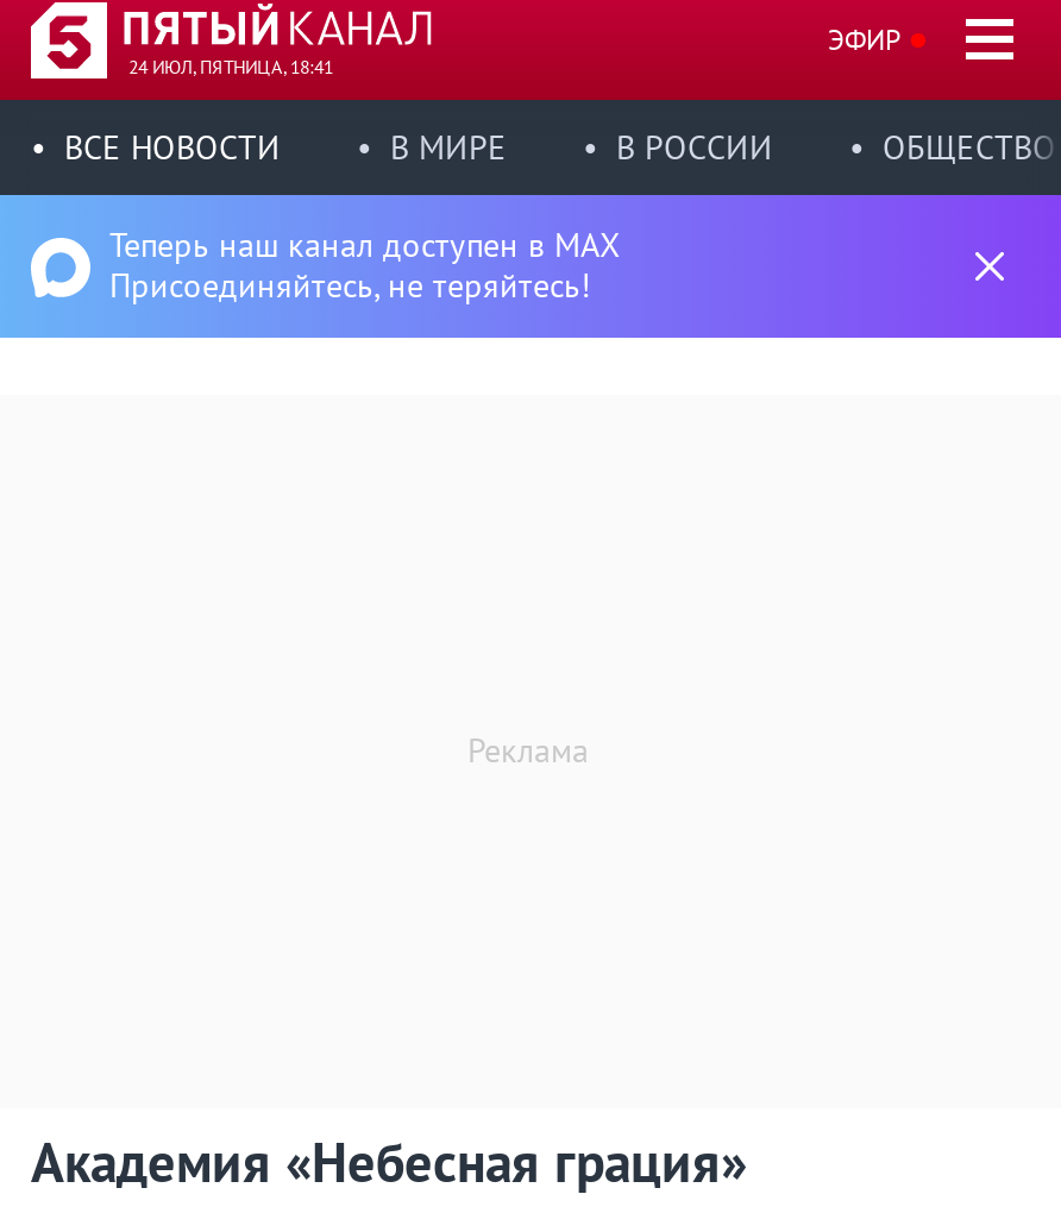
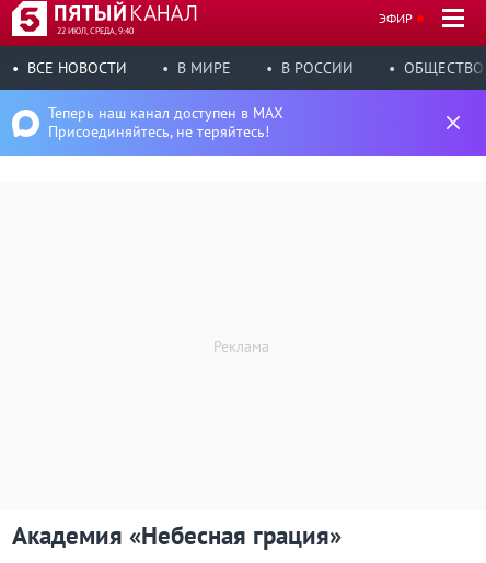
- 24 ИЮЛ, ПЯТНИЦА, 18:41
+ 22 ИЮЛ, СРЕДА, 9:40
